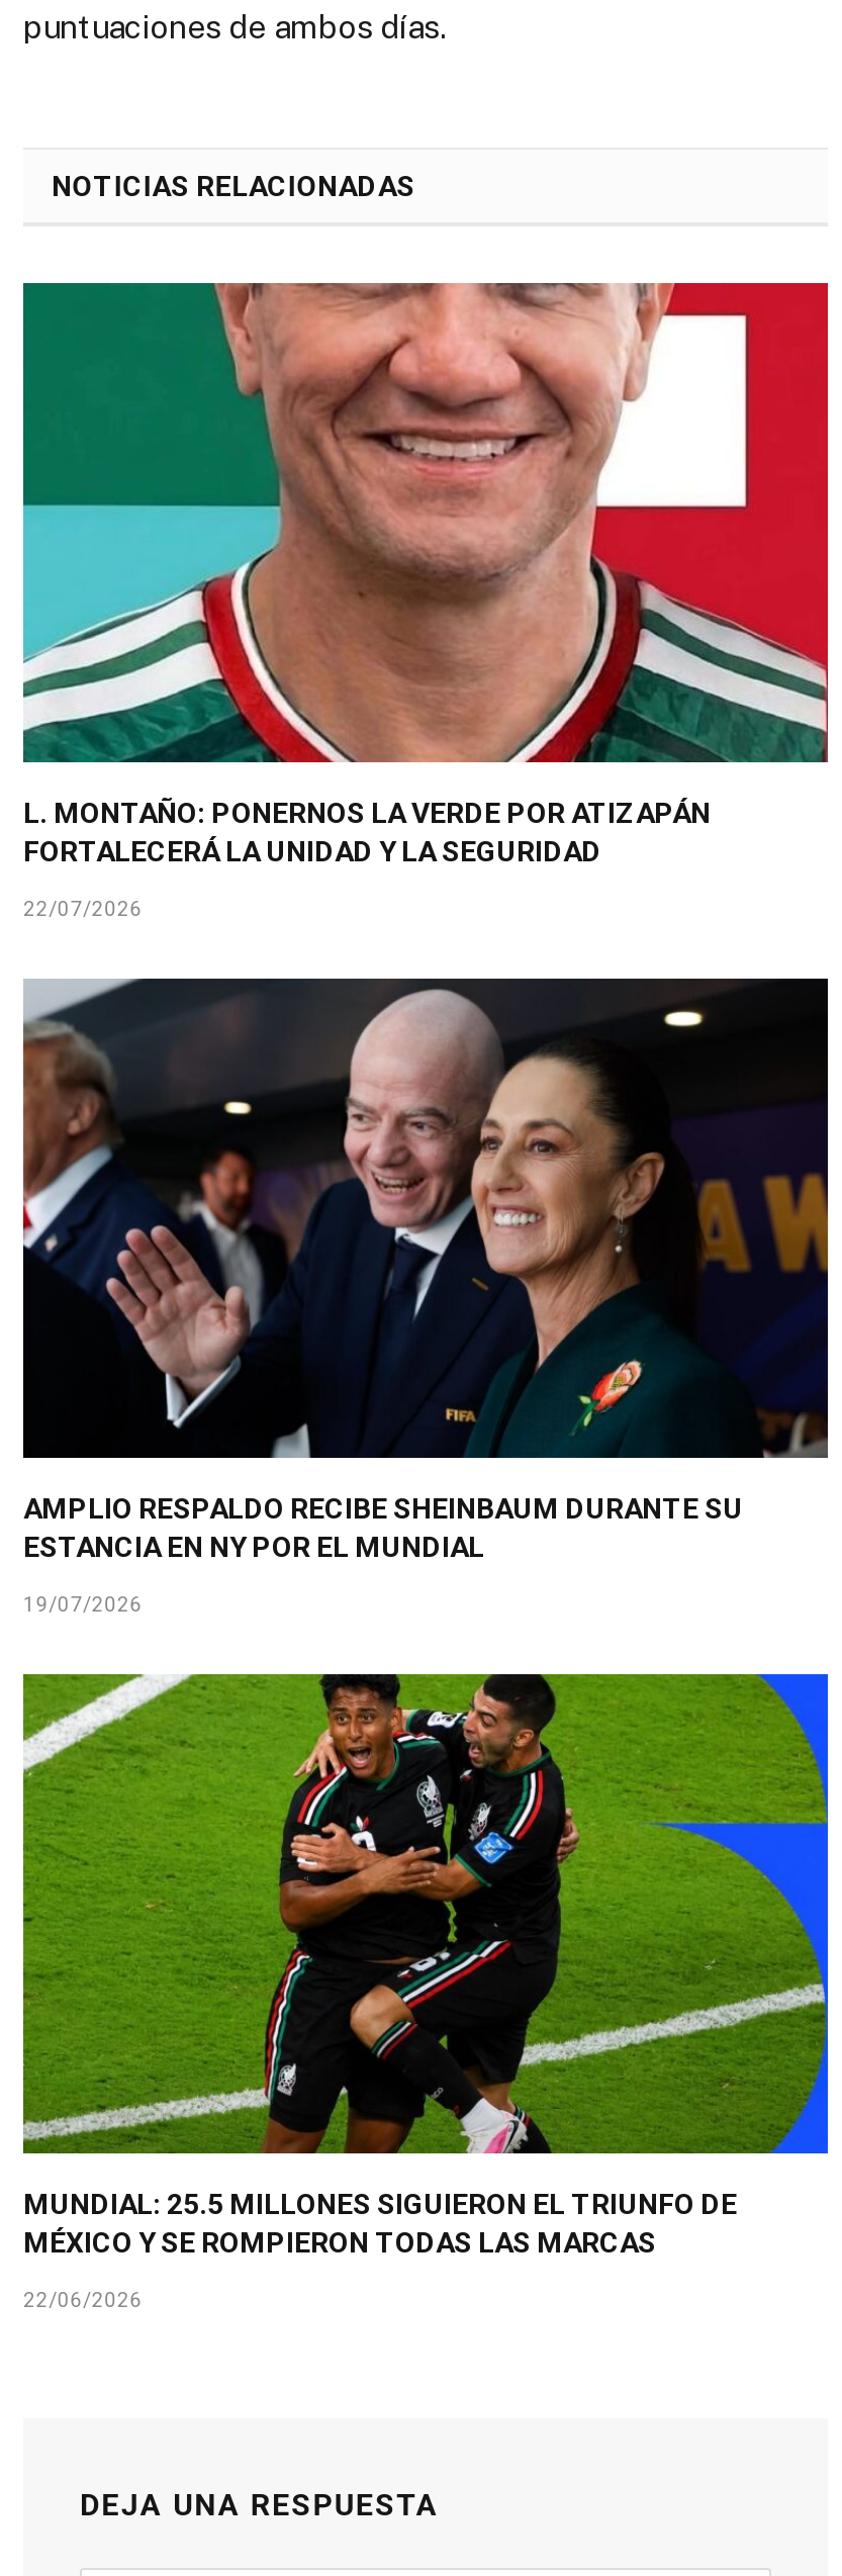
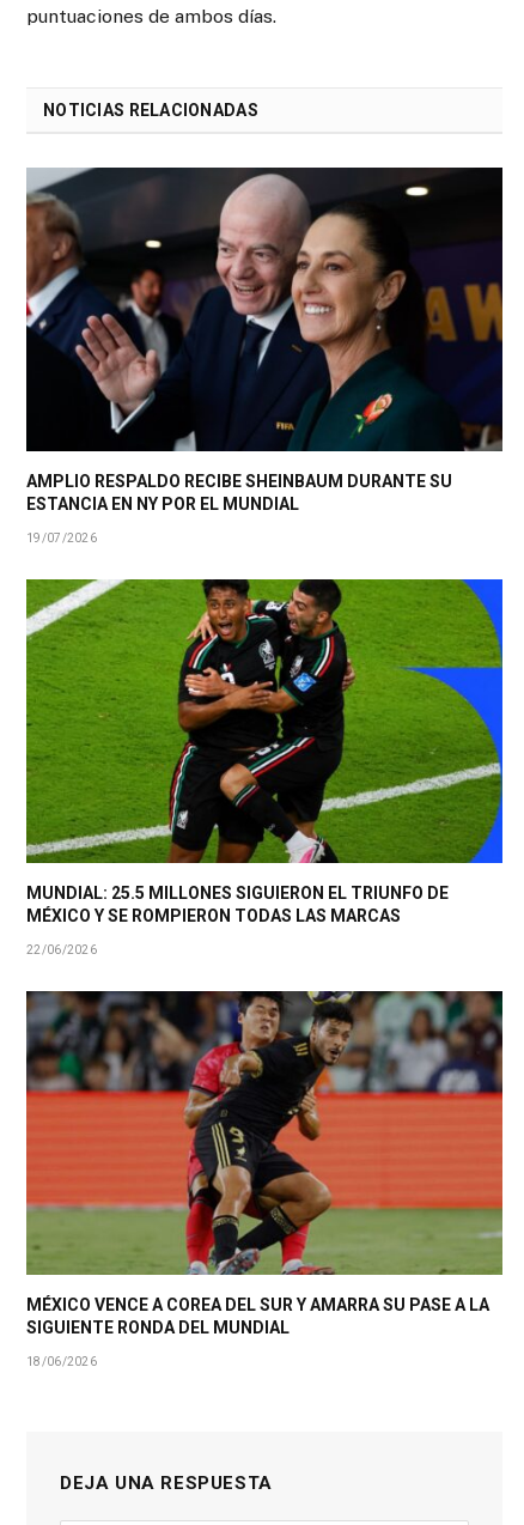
- [image]
- L. MONTAÑO: PONERNOS LA VERDE POR ATIZAPÁN
- FORTALECERÁ LA UNIDAD Y LA SEGURIDAD
- 22/07/2026

moved up: [image] | AMPLIO RESPALDO RECIBE SHEINBAUM DURANTE SU | ESTANCIA EN NY POR EL MUNDIAL | 19/07/2026 | MUNDIAL: 25.5 MILLONES SIGUIERON EL TRIUNFO DE | MÉXICO Y SE ROMPIERON TODAS LAS MARCAS | 22/06/2026

+ [image]
+ MÉXICO VENCE A COREA DEL SUR Y AMARRA SU PASE A LA
+ SIGUIENTE RONDA DEL MUNDIAL
+ 18/06/2026
